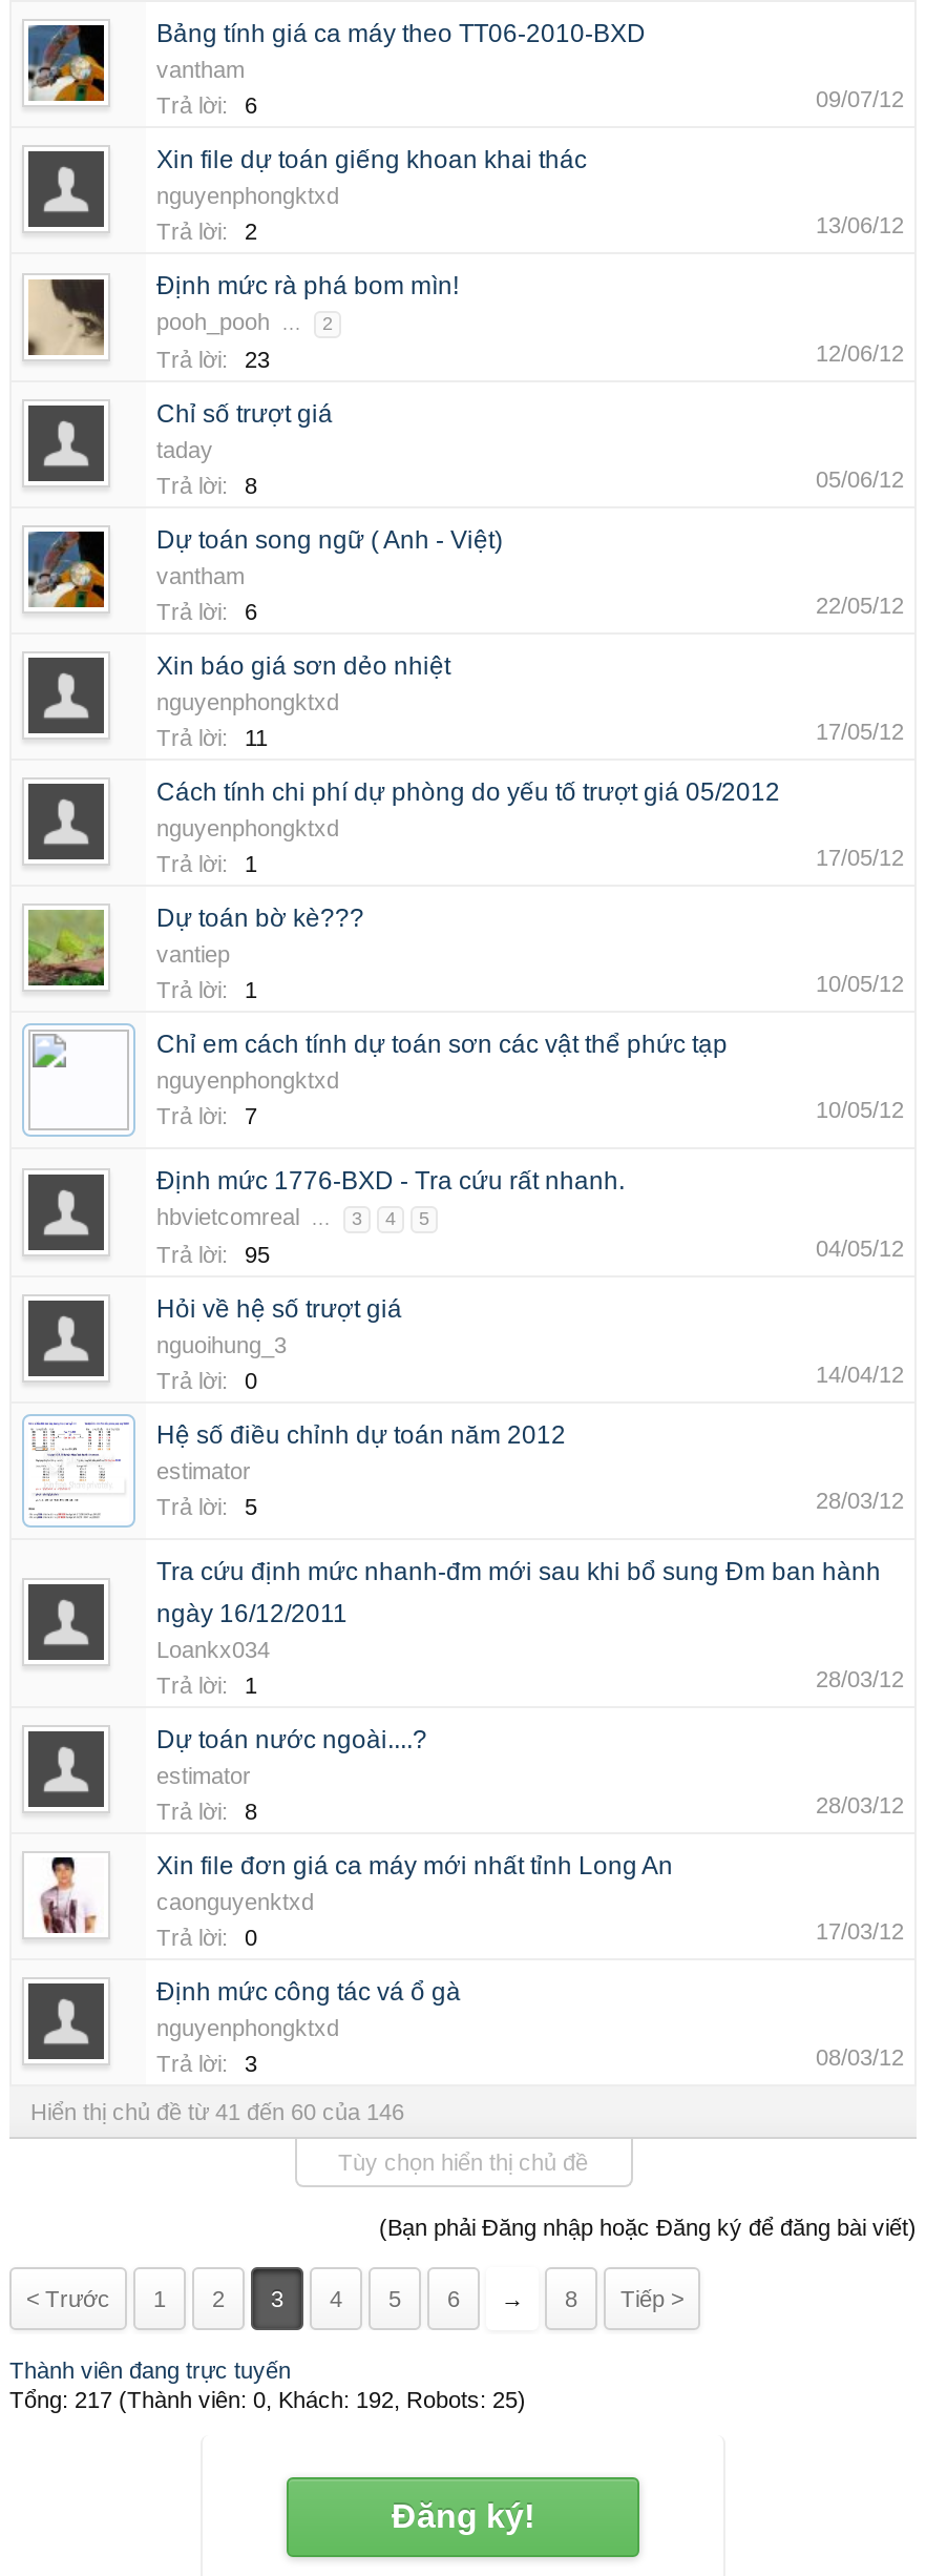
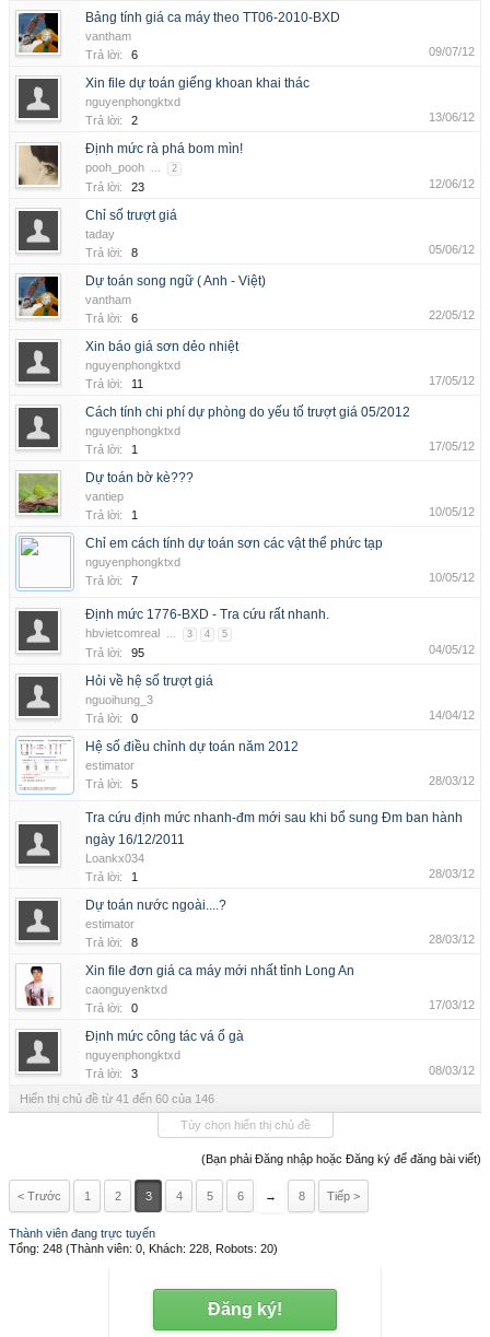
- Tổng: 217 (Thành viên: 0, Khách: 192, Robots: 25)
+ Tổng: 248 (Thành viên: 0, Khách: 228, Robots: 20)
